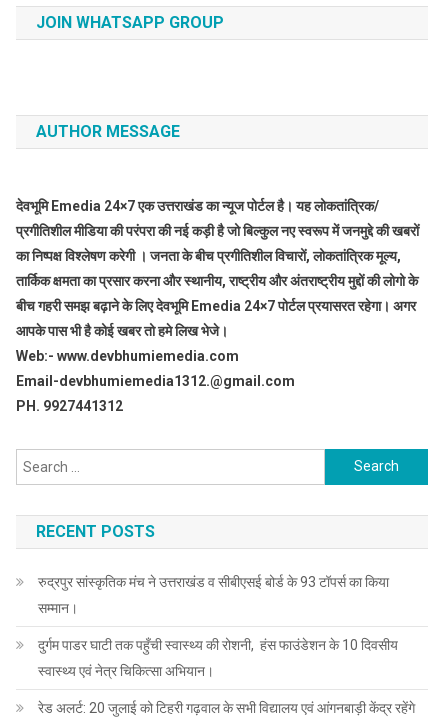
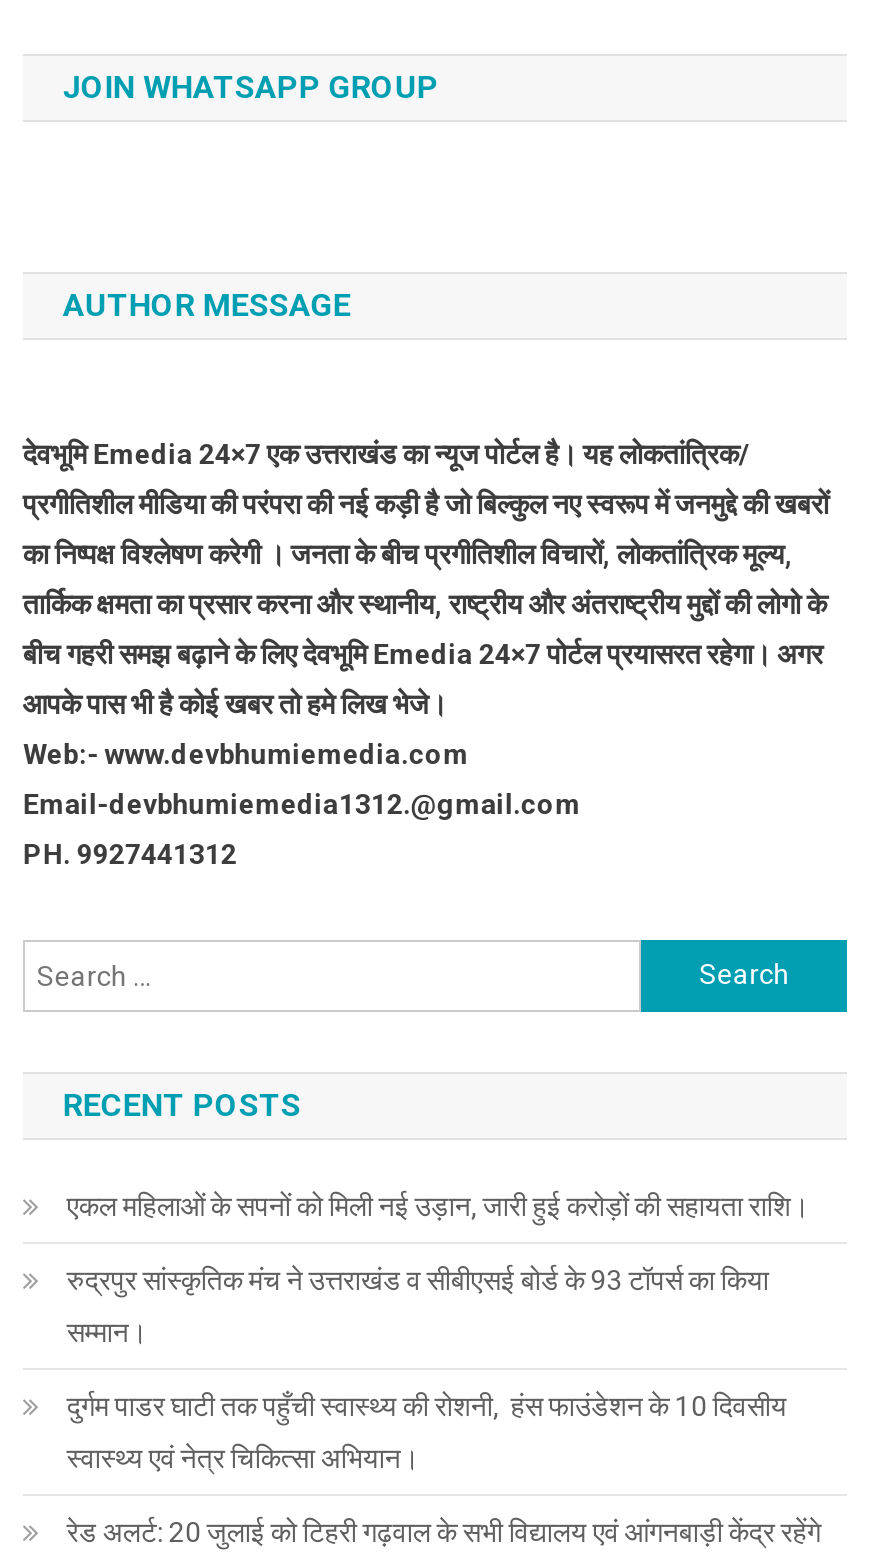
+ एकल महिलाओं के सपनों को मिली नई उड़ान, जारी हुई करोड़ों की सहायता राशि।
